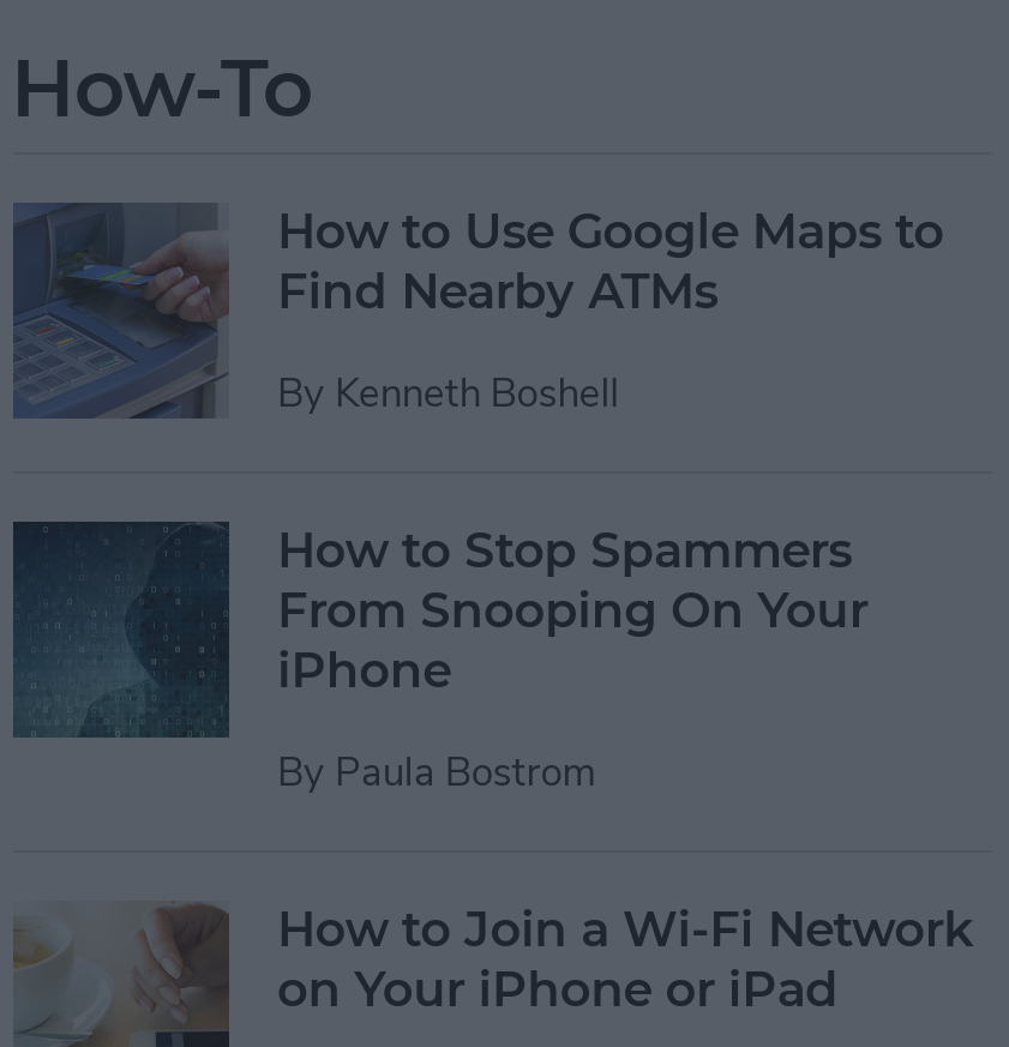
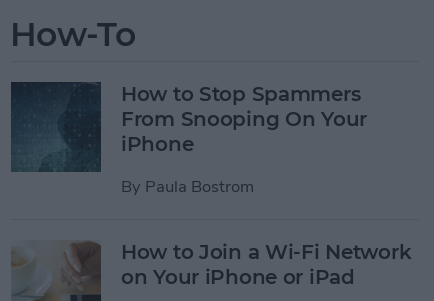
- [image]
- How to Use Google Maps to
- Find Nearby ATMs
- By Kenneth Boshell
